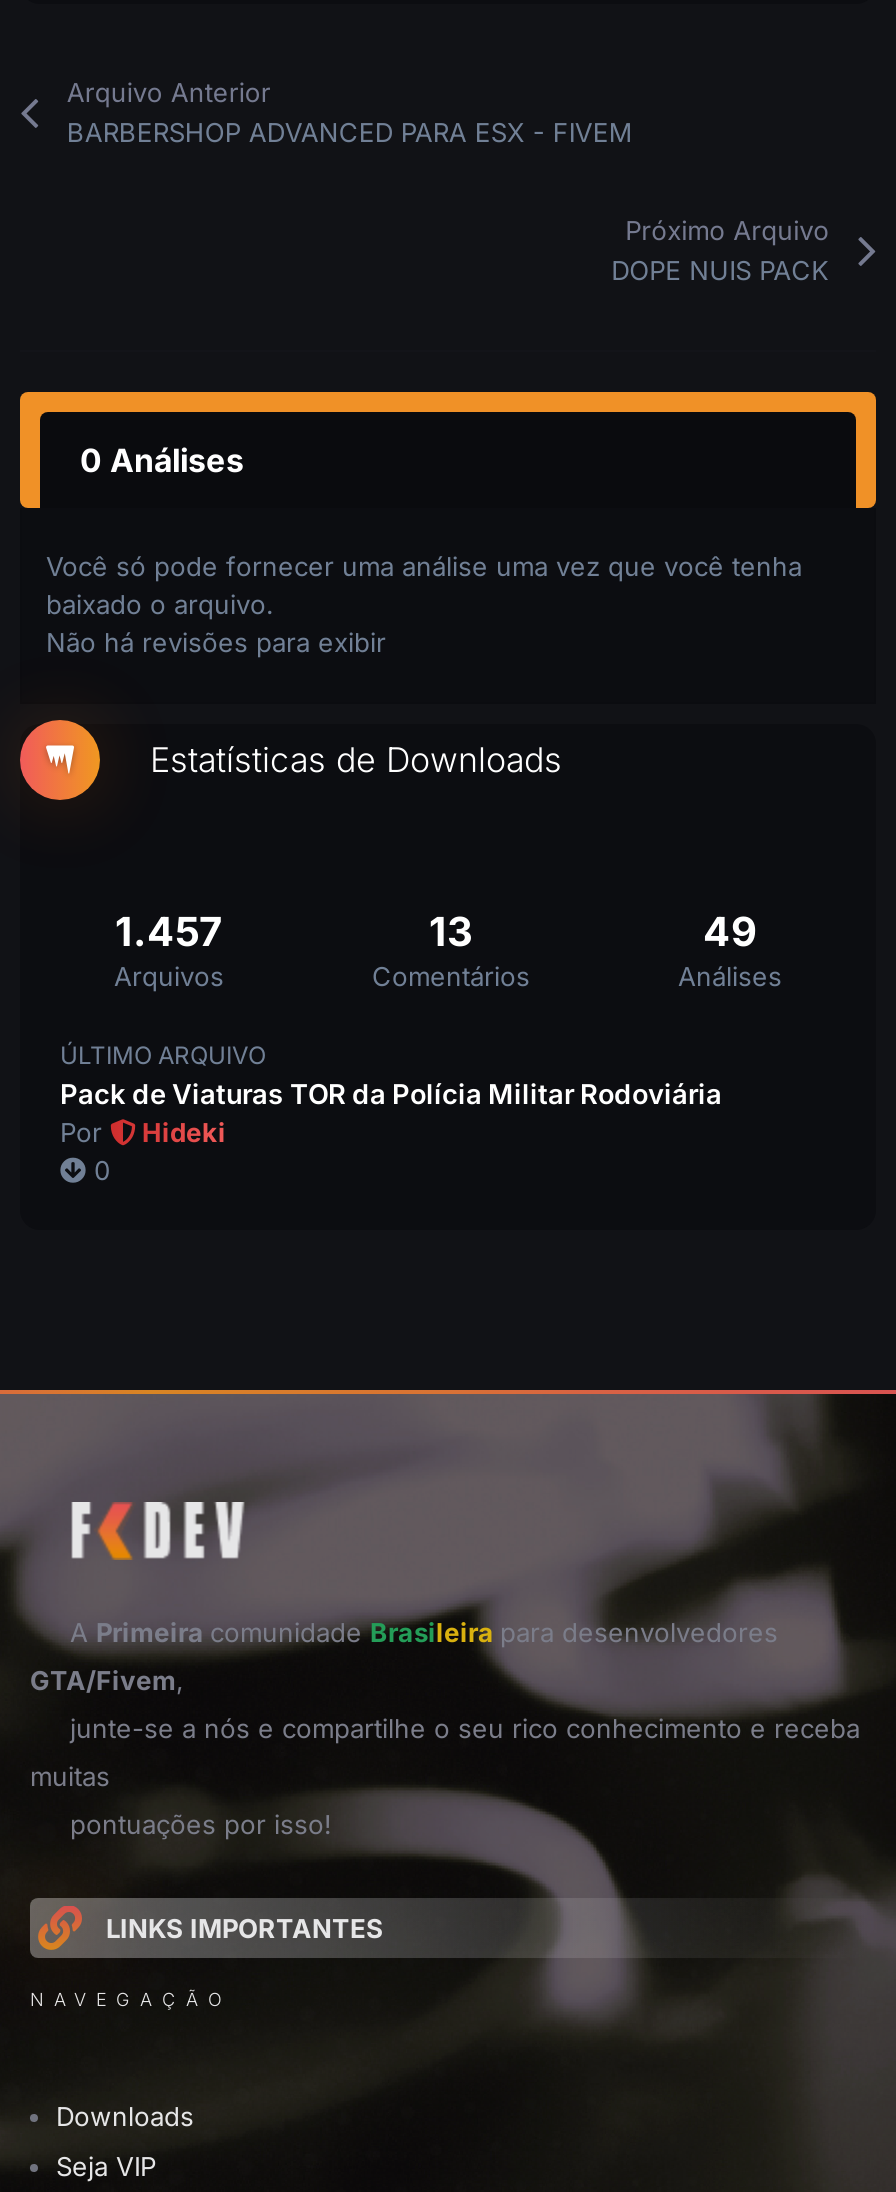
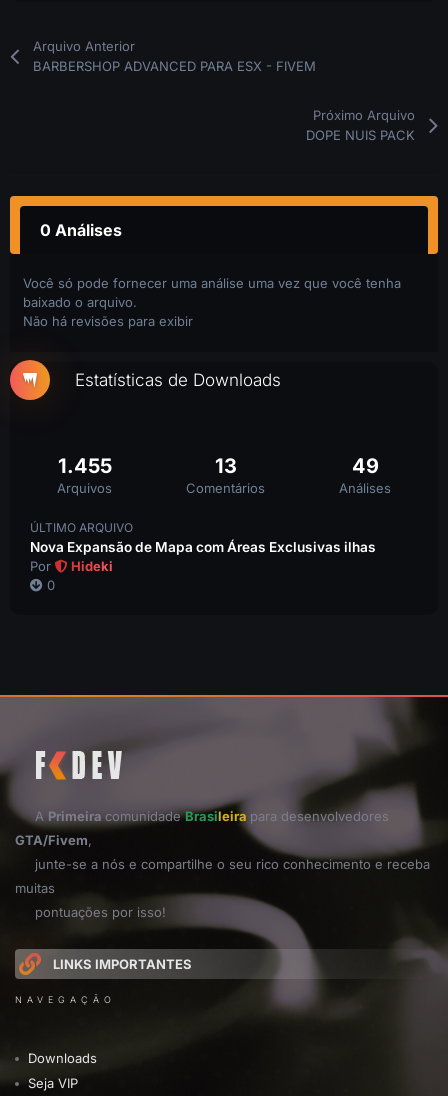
- 1.457
+ 1.455

- Pack de Viaturas TOR da Polícia Militar Rodoviária
+ Nova Expansão de Mapa com Áreas Exclusivas ilhas
